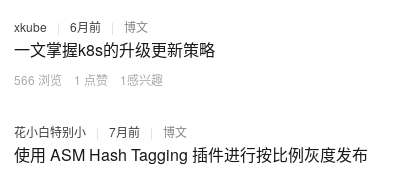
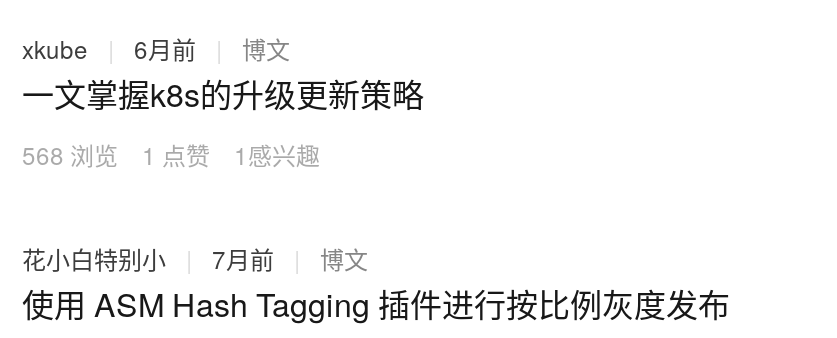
- 566 浏览 1 点赞 1感兴趣
+ 568 浏览 1 点赞 1感兴趣
